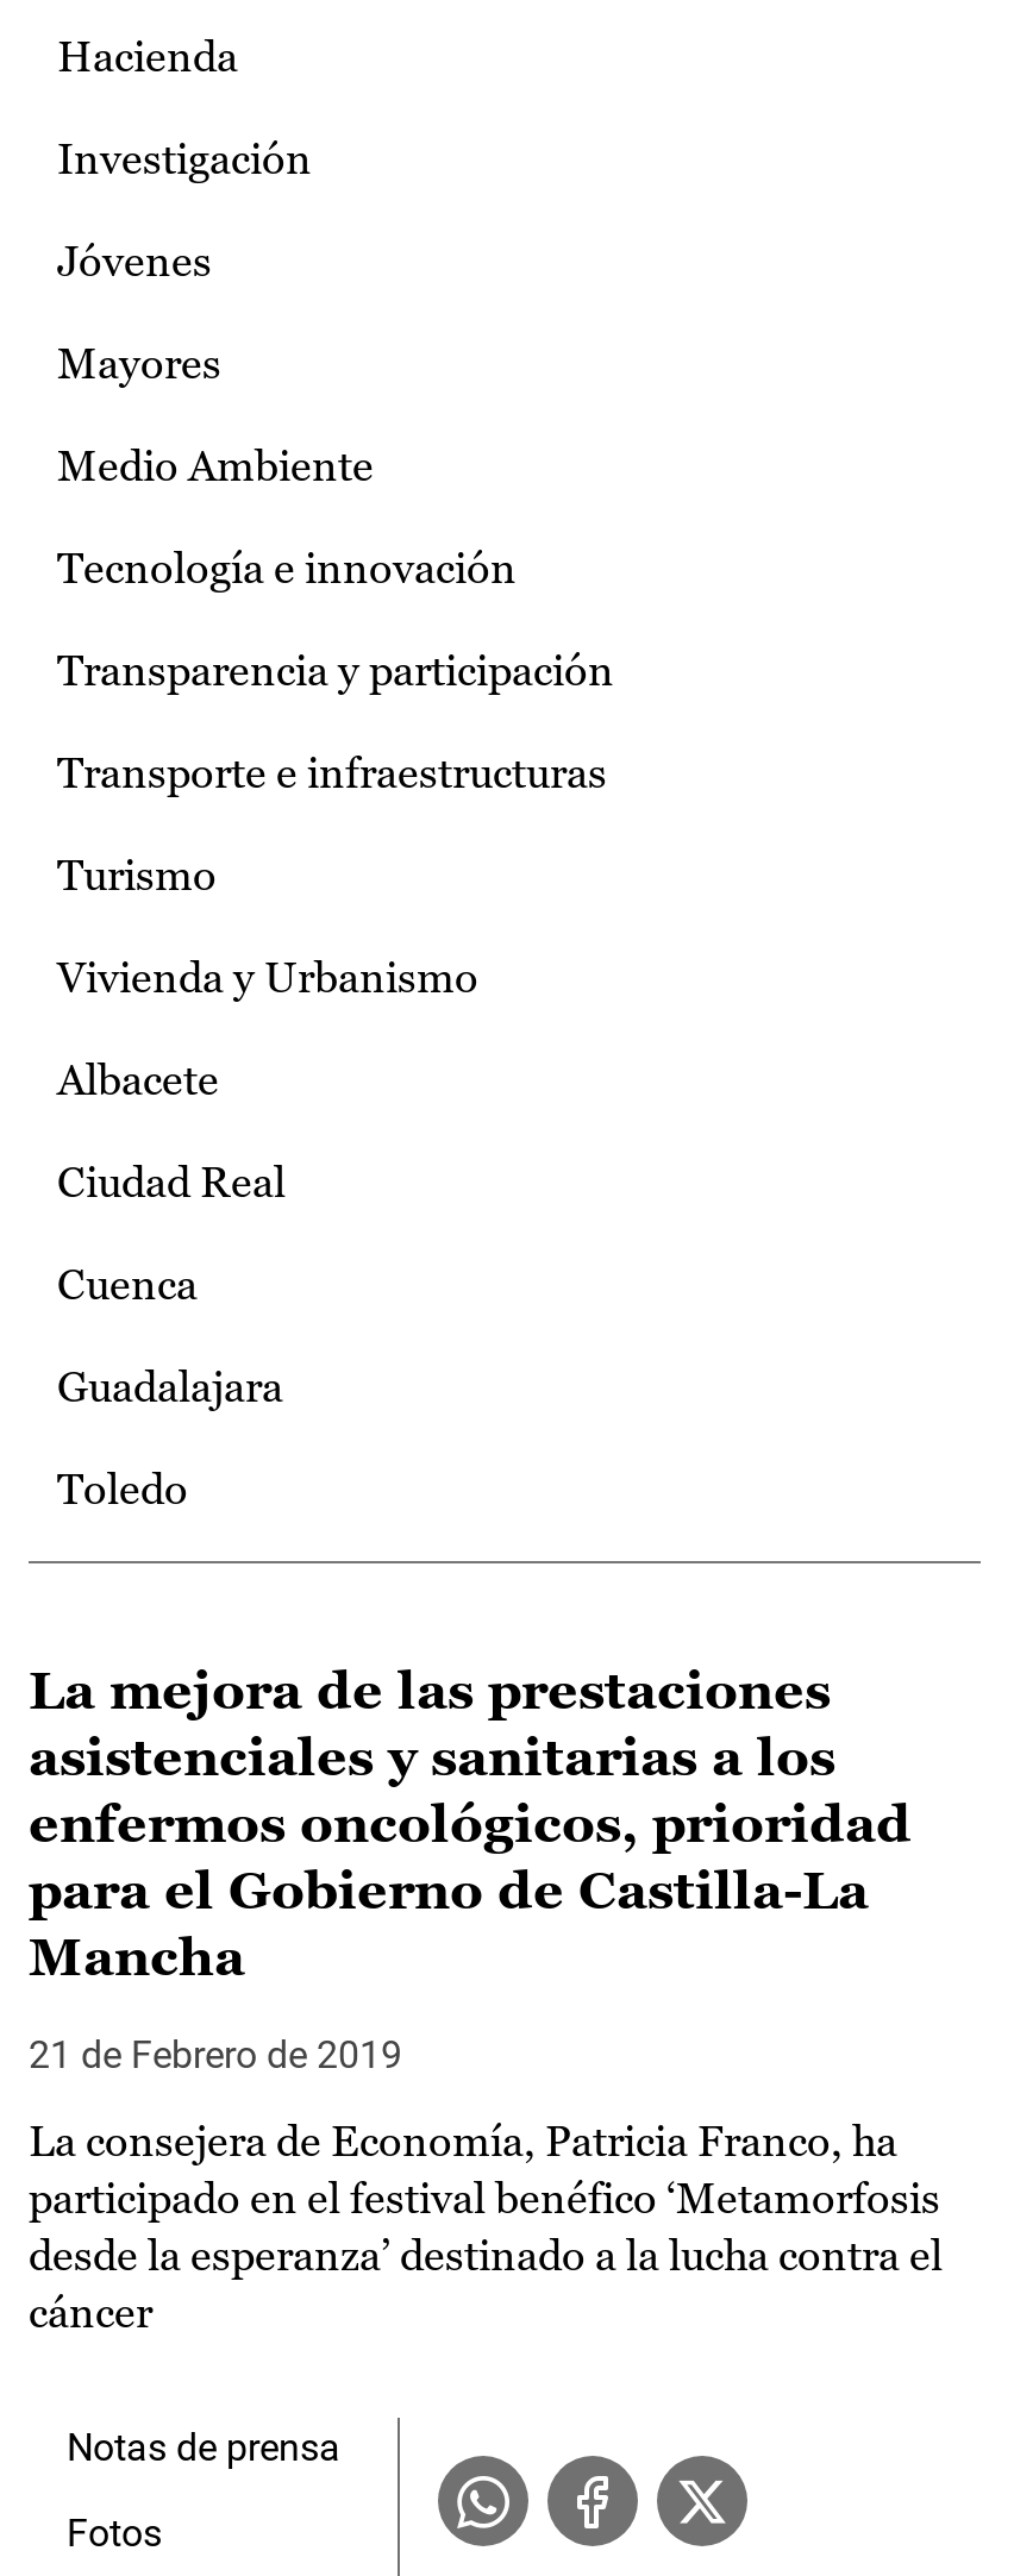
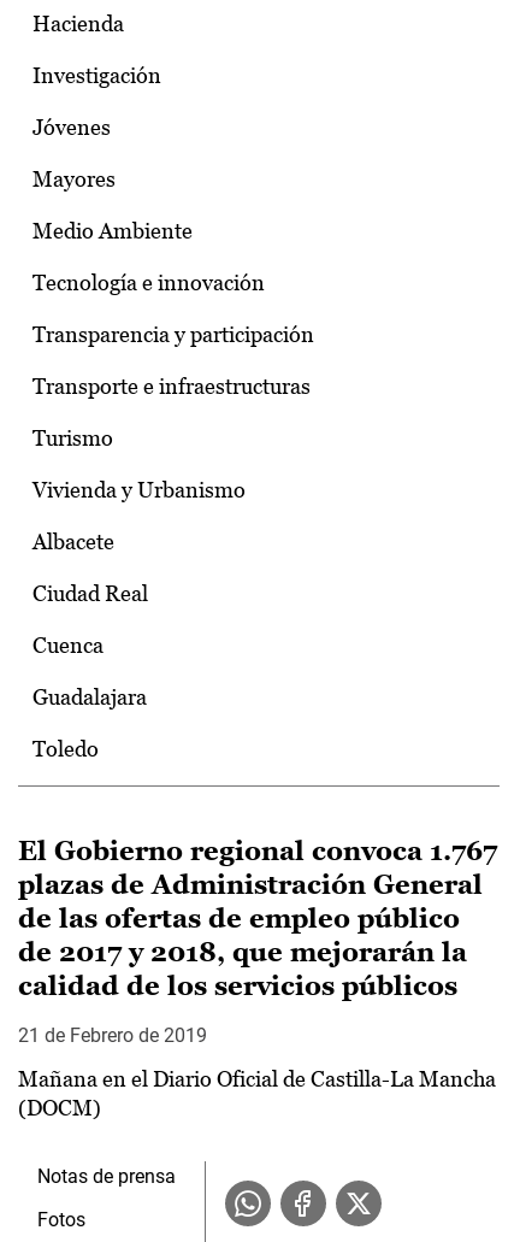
- La mejora de las prestaciones
- asistenciales y sanitarias a los
- enfermos oncológicos, prioridad
- para el Gobierno de Castilla-La
- Mancha
+ El Gobierno regional convoca 1.767
+ plazas de Administración General
+ de las ofertas de empleo público
+ de 2017 y 2018, que mejorarán la
+ calidad de los servicios públicos

- La consejera de Economía, Patricia Franco, ha
- participado en el festival benéfico ‘Metamorfosis
- desde la esperanza’ destinado a la lucha contra el
- cáncer
+ Mañana en el Diario Oficial de Castilla-La Mancha
+ (DOCM)
